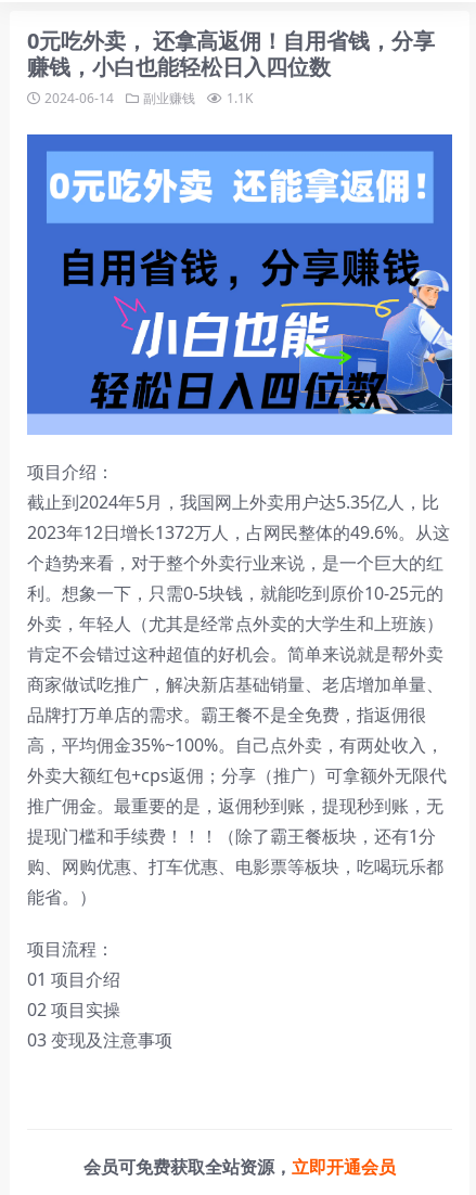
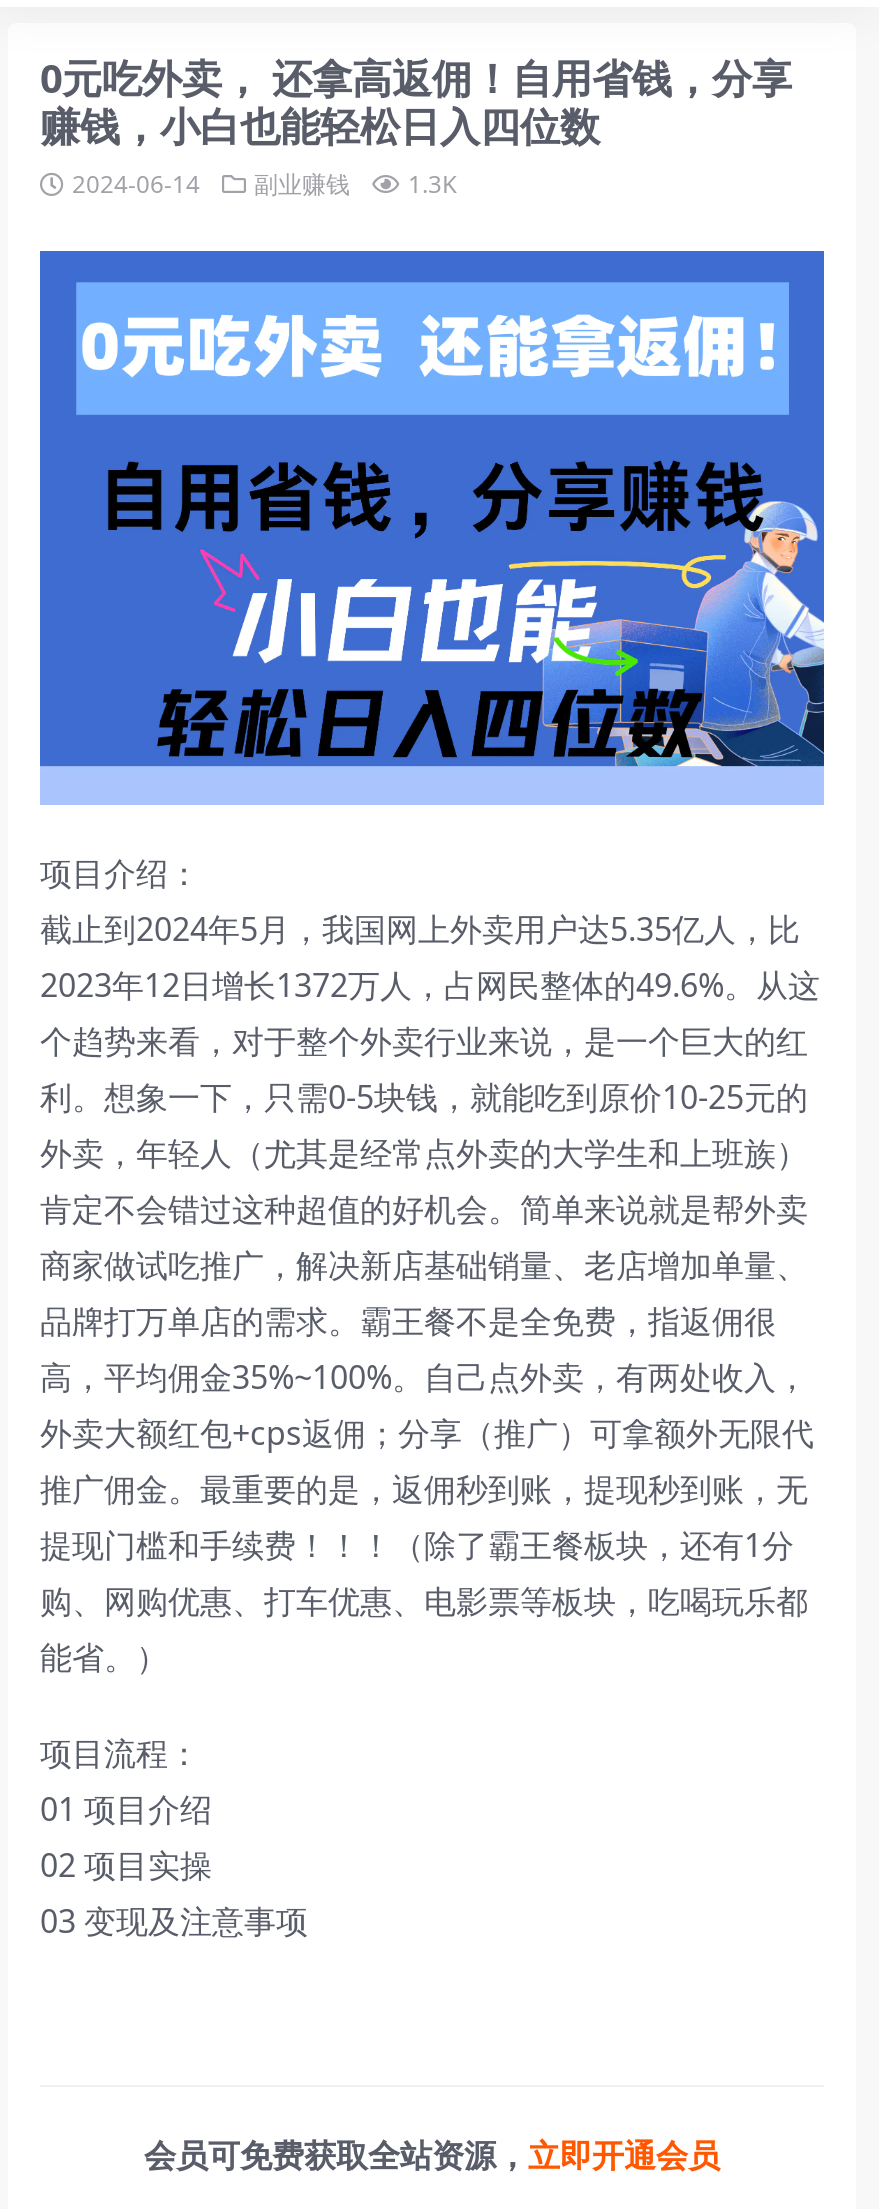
- 2024-06-14 副业赚钱 1.1K
+ 2024-06-14 副业赚钱 1.3K
